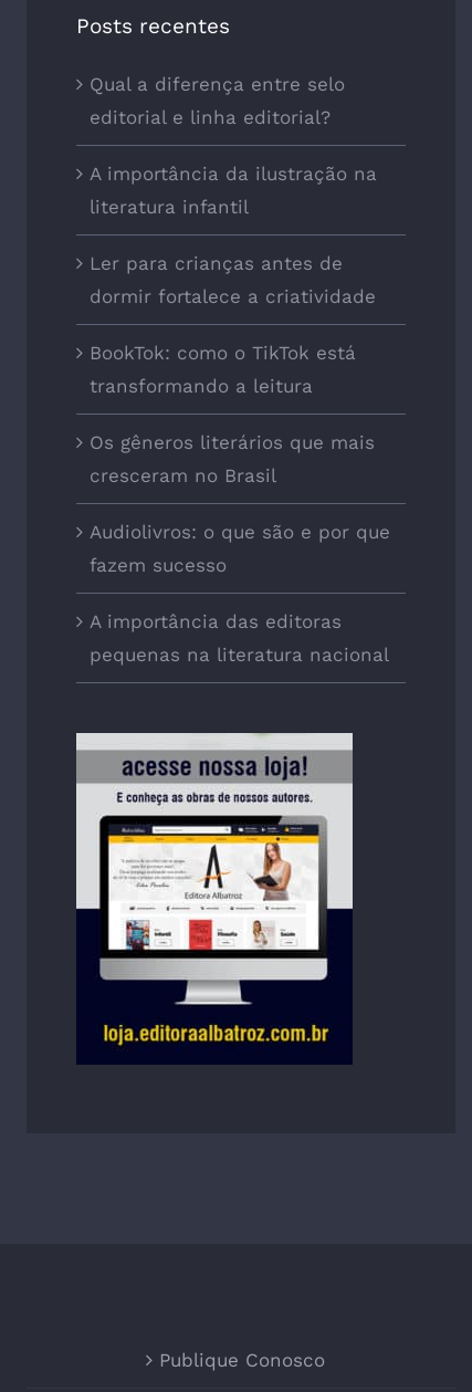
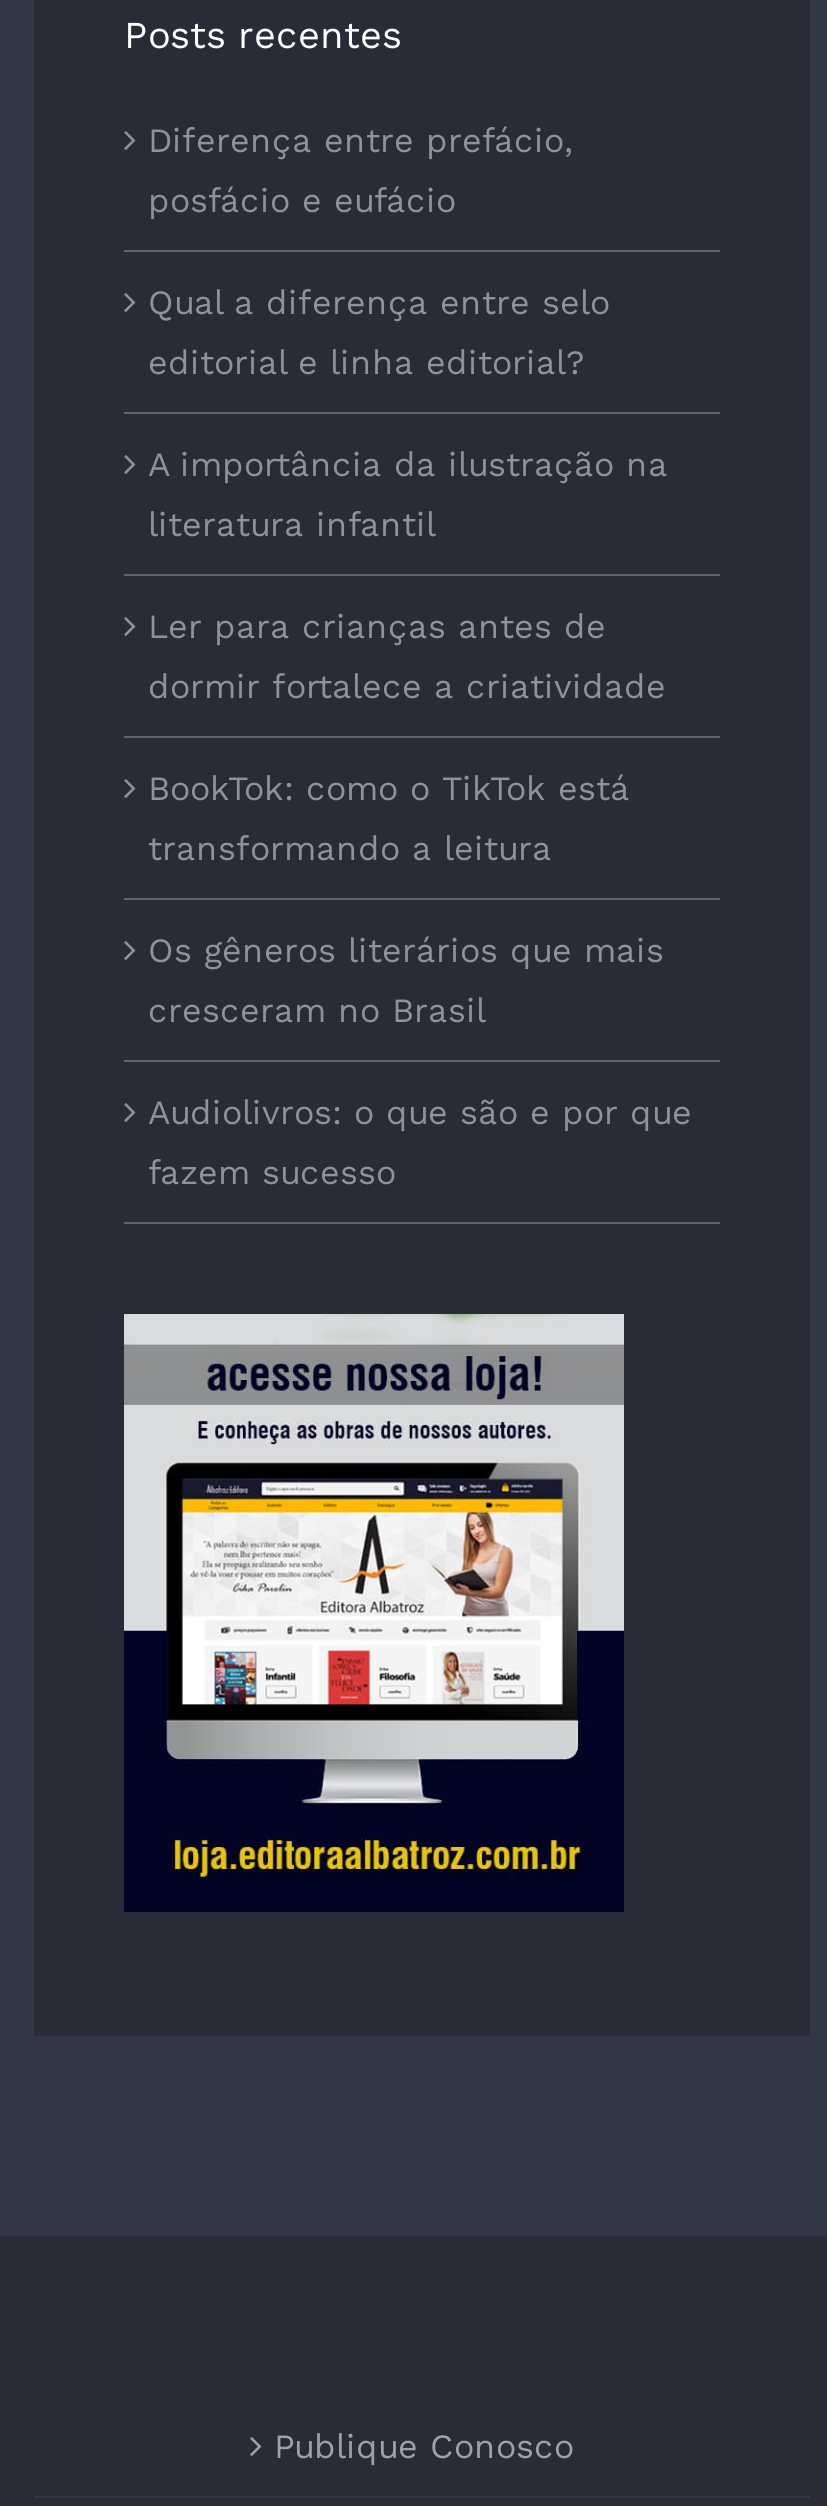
+ Diferença entre prefácio,
+ posfácio e eufácio

moved down: Qual a diferença entre selo | editorial e linha editorial? | A importância da ilustração na | ... | Audiolivros: o que são e por que | fazem sucesso

- A importância das editoras
- pequenas na literatura nacional
